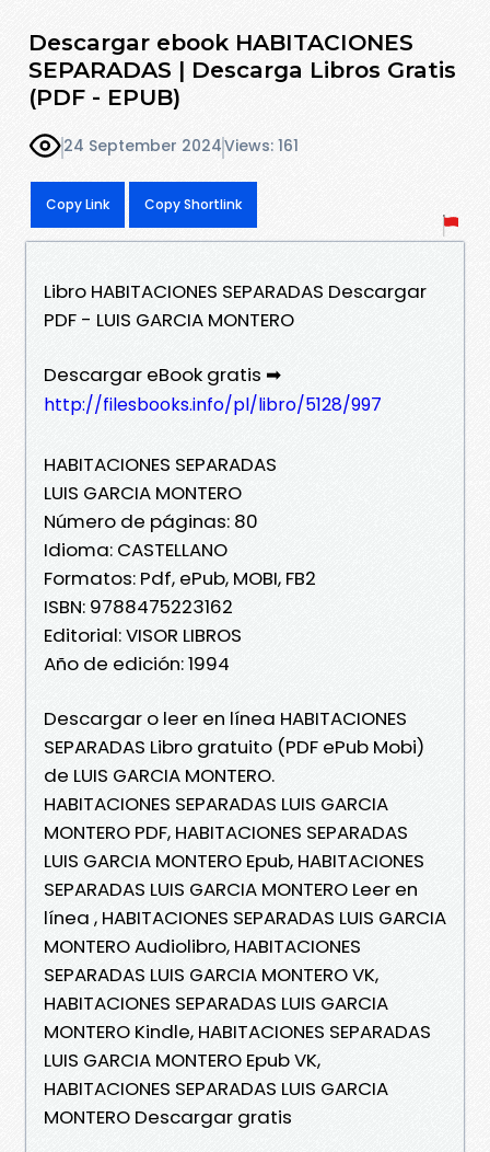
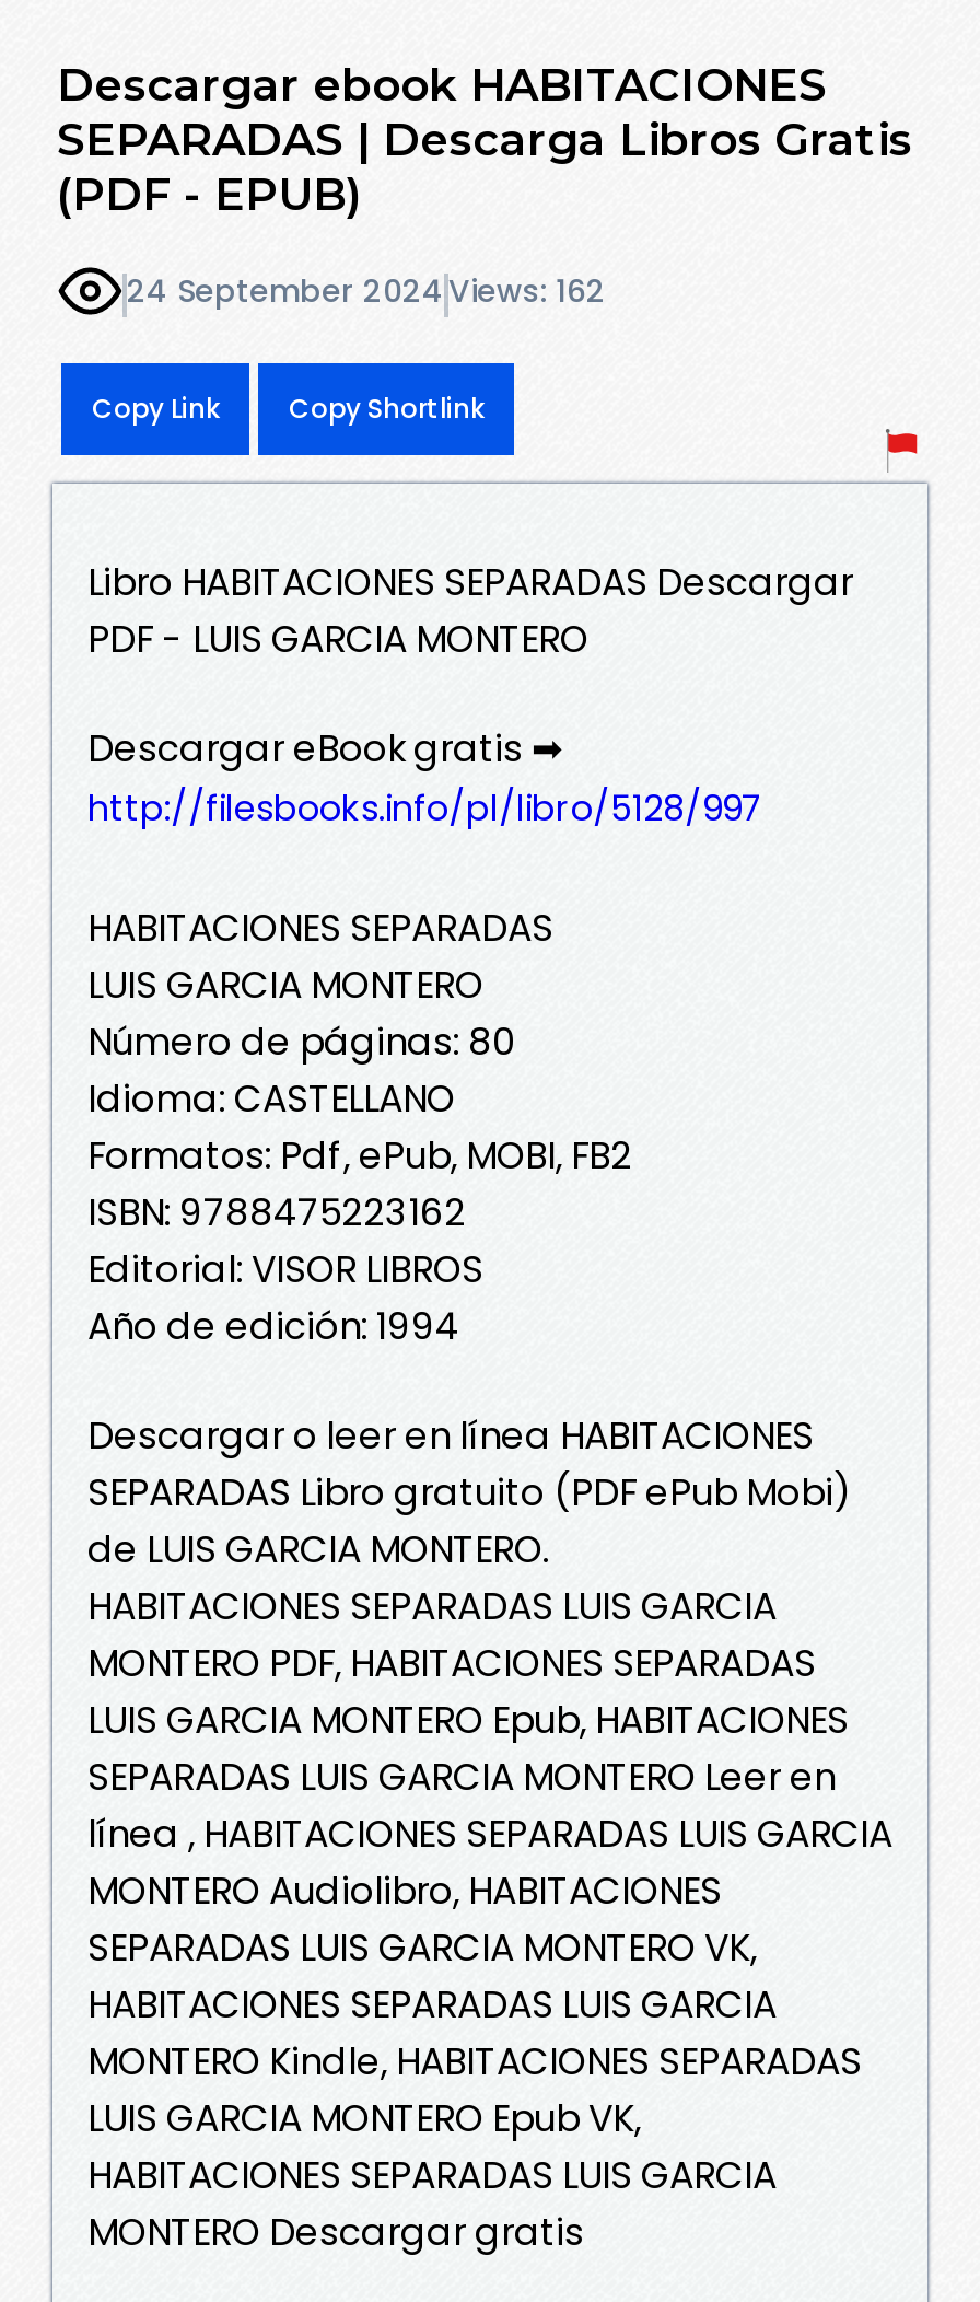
- 24 September 2024 Views: 161
+ 24 September 2024 Views: 162
